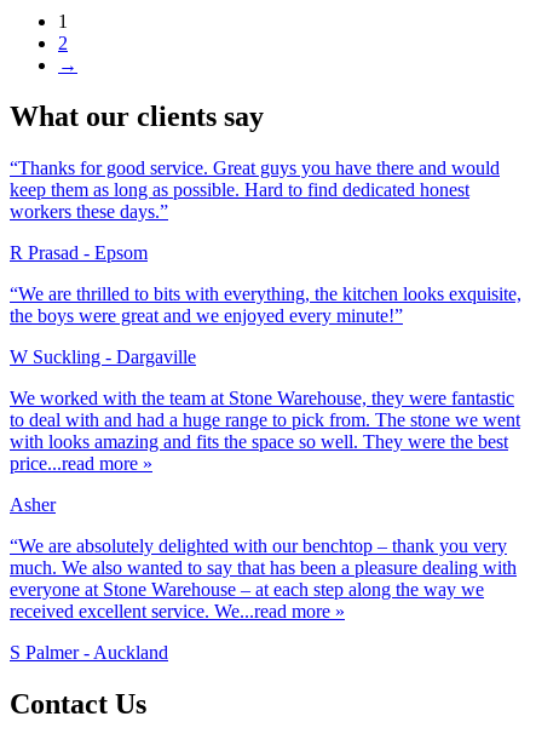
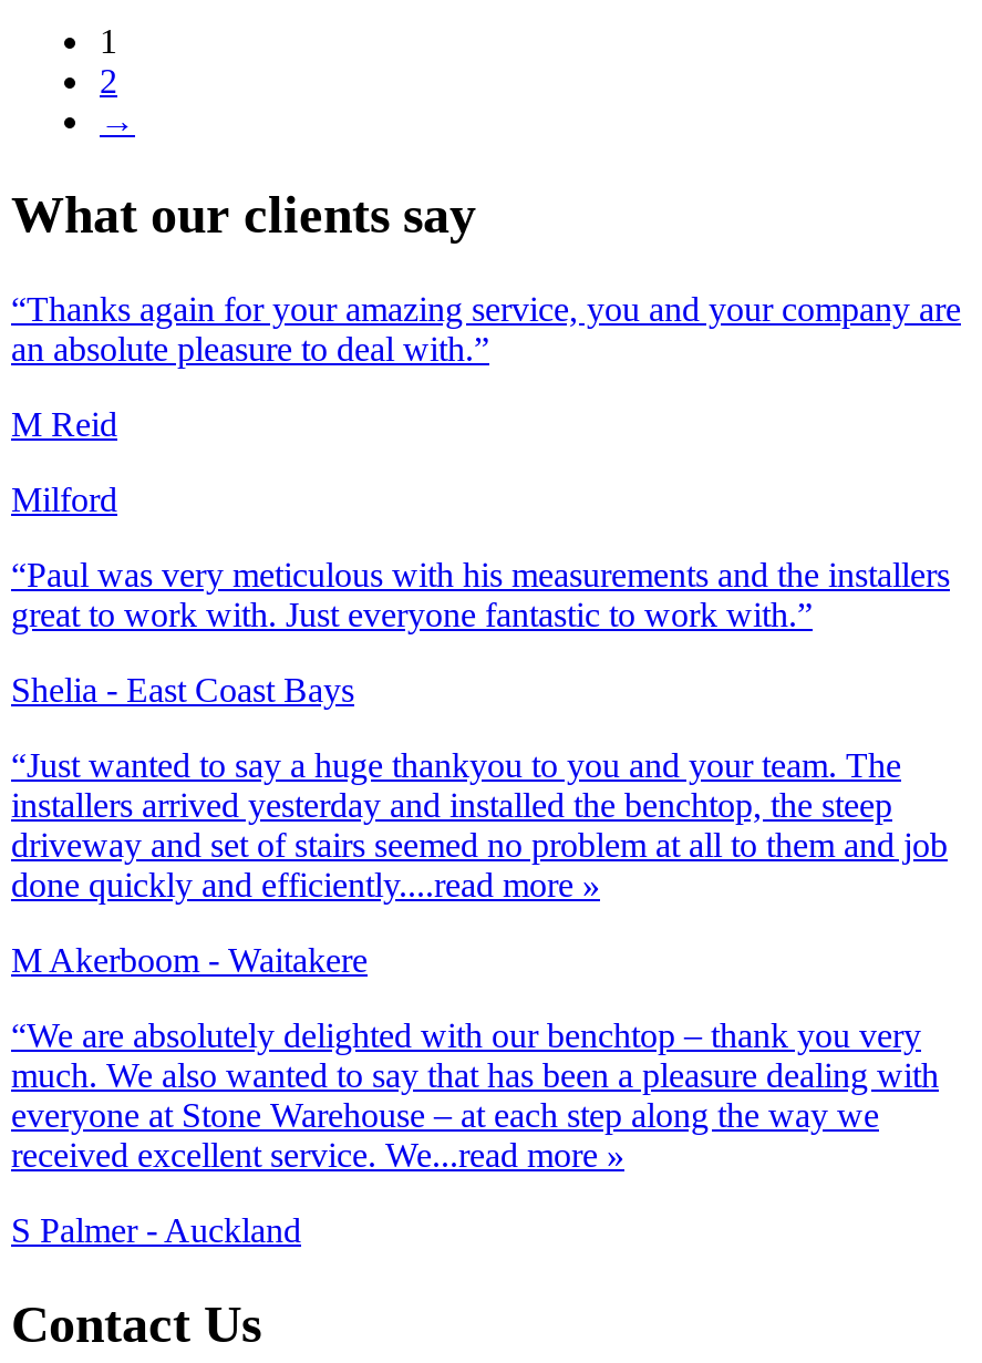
- “Thanks for good service. Great guys you have there and would
- keep them as long as possible. Hard to find dedicated honest
- workers these days.”
- R Prasad - Epsom
- “We are thrilled to bits with everything, the kitchen looks exquisite,
- the boys were great and we enjoyed every minute!”
- W Suckling - Dargaville
- We worked with the team at Stone Warehouse, they were fantastic
- to deal with and had a huge range to pick from. The stone we went
- with looks amazing and fits the space so well. They were the best
- price...read more »
- Asher
+ “Thanks again for your amazing service, you and your company are
+ an absolute pleasure to deal with.”
+ M Reid
+ Milford
+ “Paul was very meticulous with his measurements and the installers
+ great to work with. Just everyone fantastic to work with.”
+ Shelia - East Coast Bays
+ “Just wanted to say a huge thankyou to you and your team. The
+ installers arrived yesterday and installed the benchtop, the steep
+ driveway and set of stairs seemed no problem at all to them and job
+ done quickly and efficiently....read more »
+ M Akerboom - Waitakere
